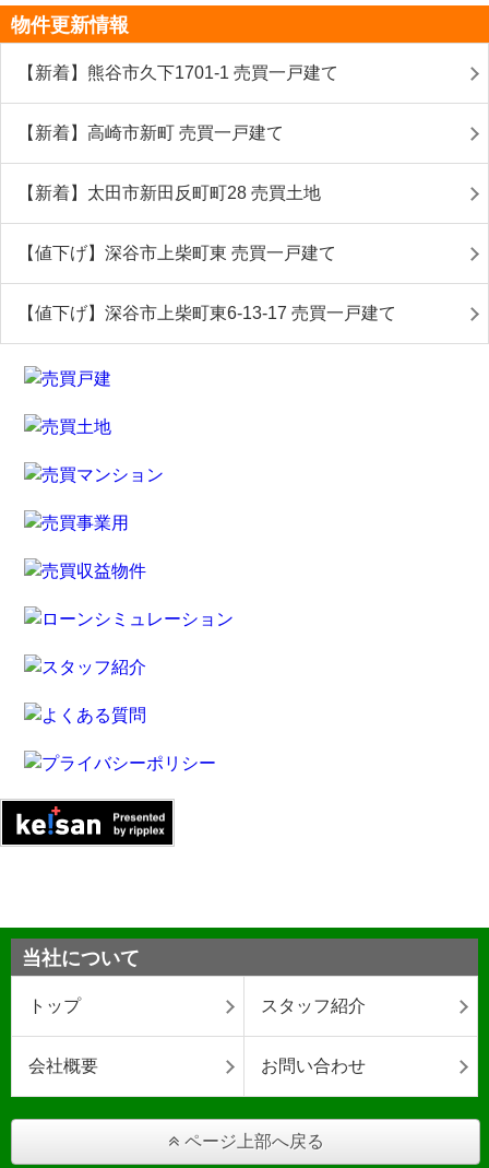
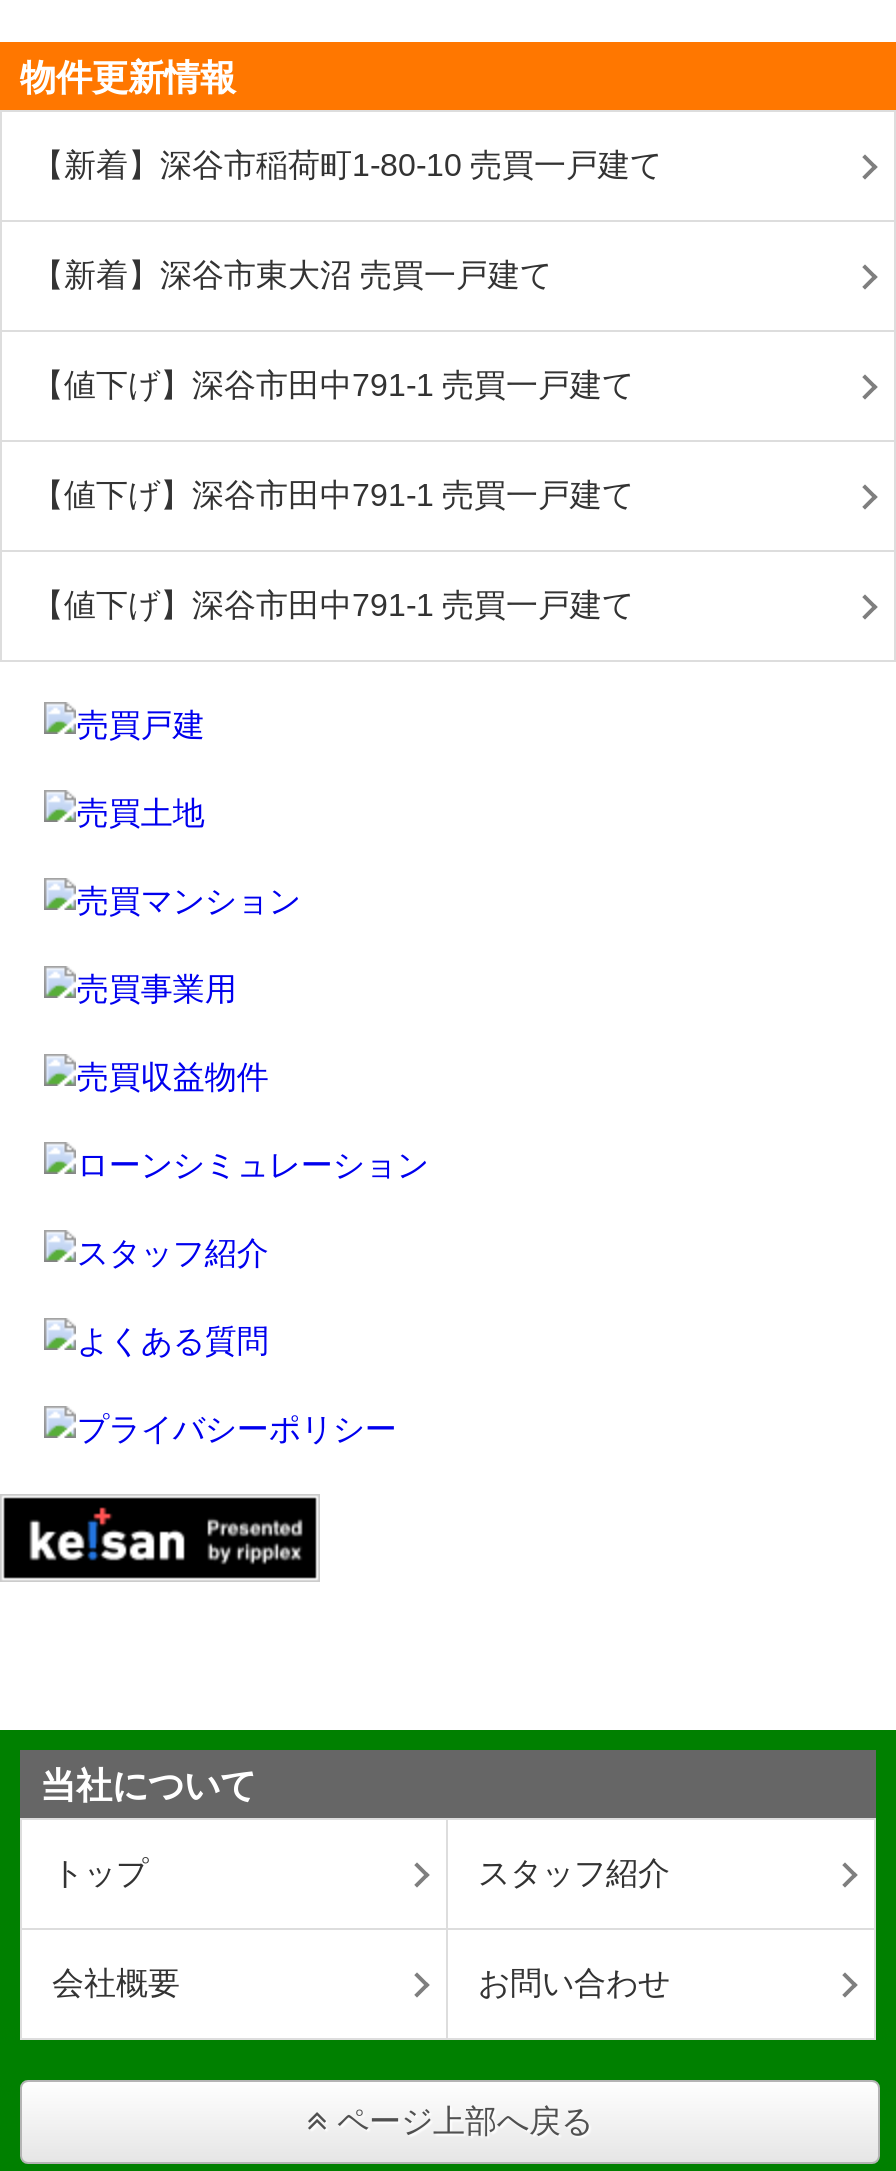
- 【新着】熊谷市久下1701-1 売買一戸建て
+ 【新着】深谷市稲荷町1-80-10 売買一戸建て

- 【新着】高崎市新町 売買一戸建て
+ 【新着】深谷市東大沼 売買一戸建て

- 【新着】太田市新田反町町28 売買土地
+ 【値下げ】深谷市田中791-1 売買一戸建て

- 【値下げ】深谷市上柴町東 売買一戸建て
+ 【値下げ】深谷市田中791-1 売買一戸建て

- 【値下げ】深谷市上柴町東6-13-17 売買一戸建て
+ 【値下げ】深谷市田中791-1 売買一戸建て
